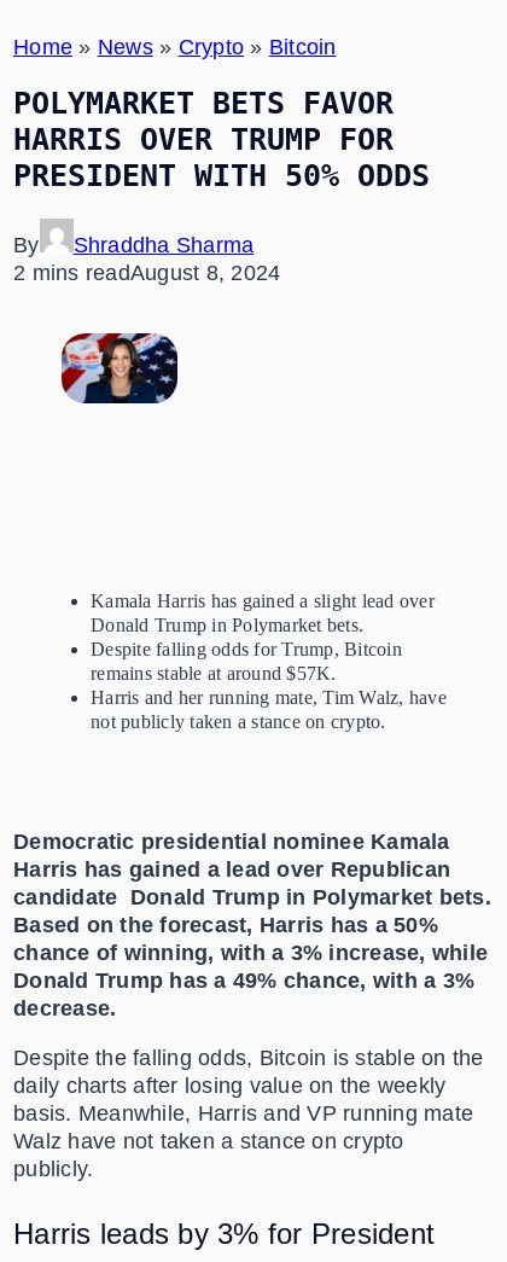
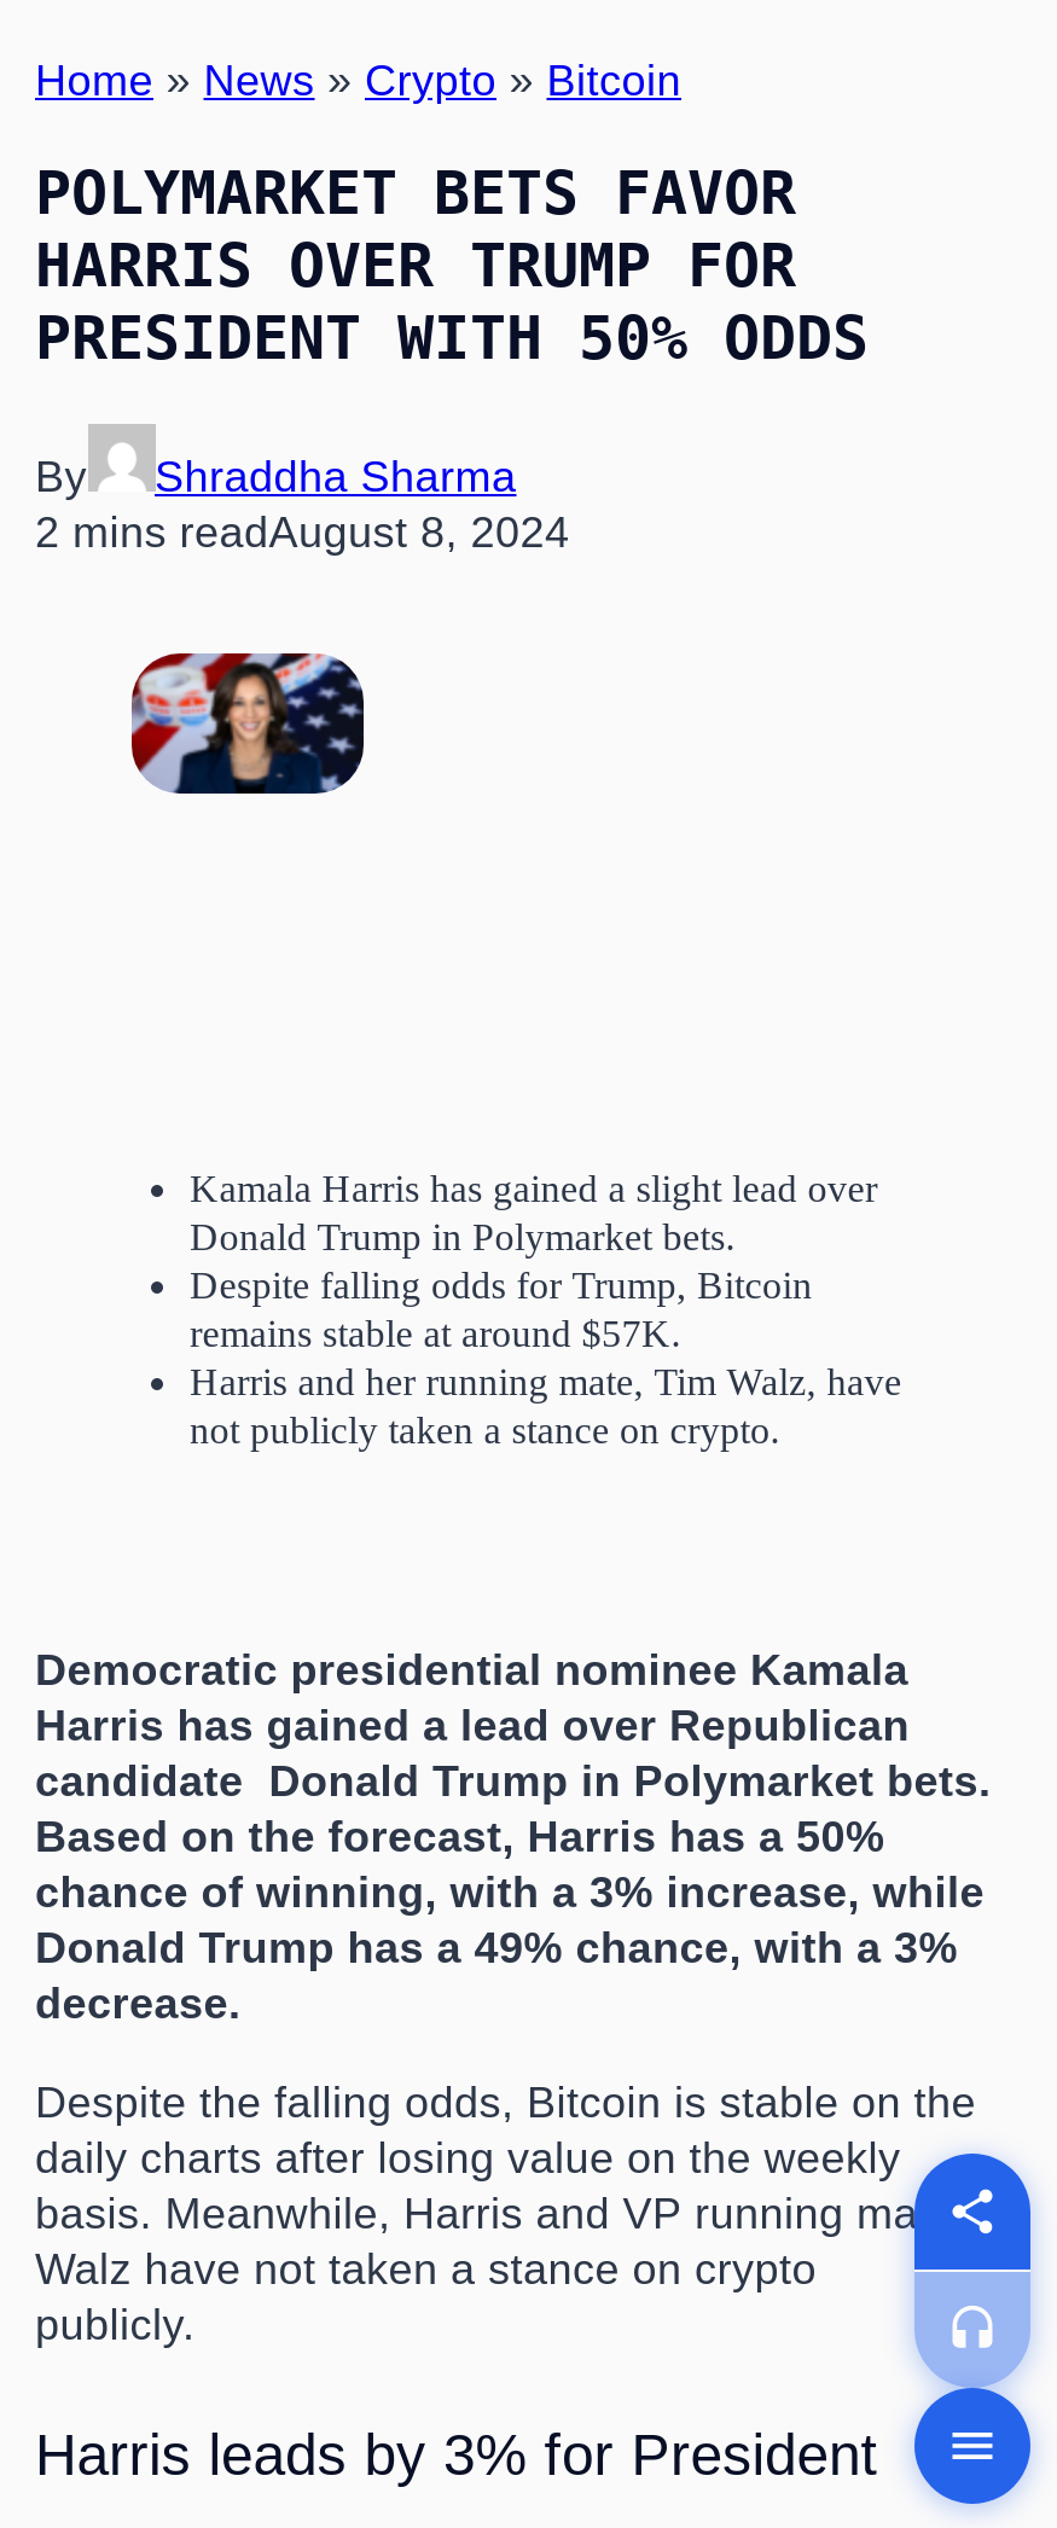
+ [image]
